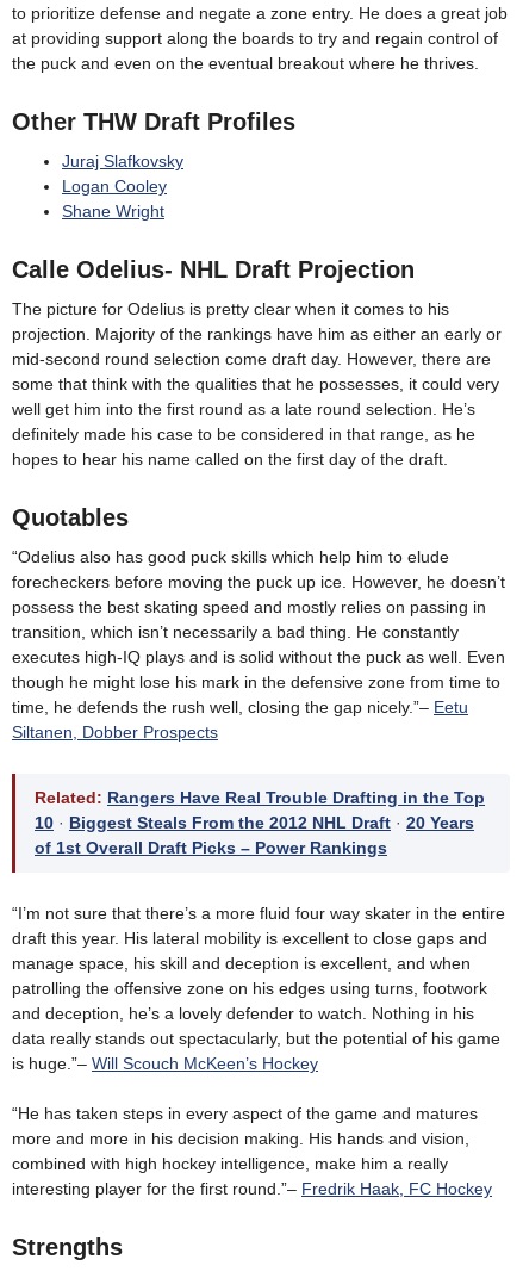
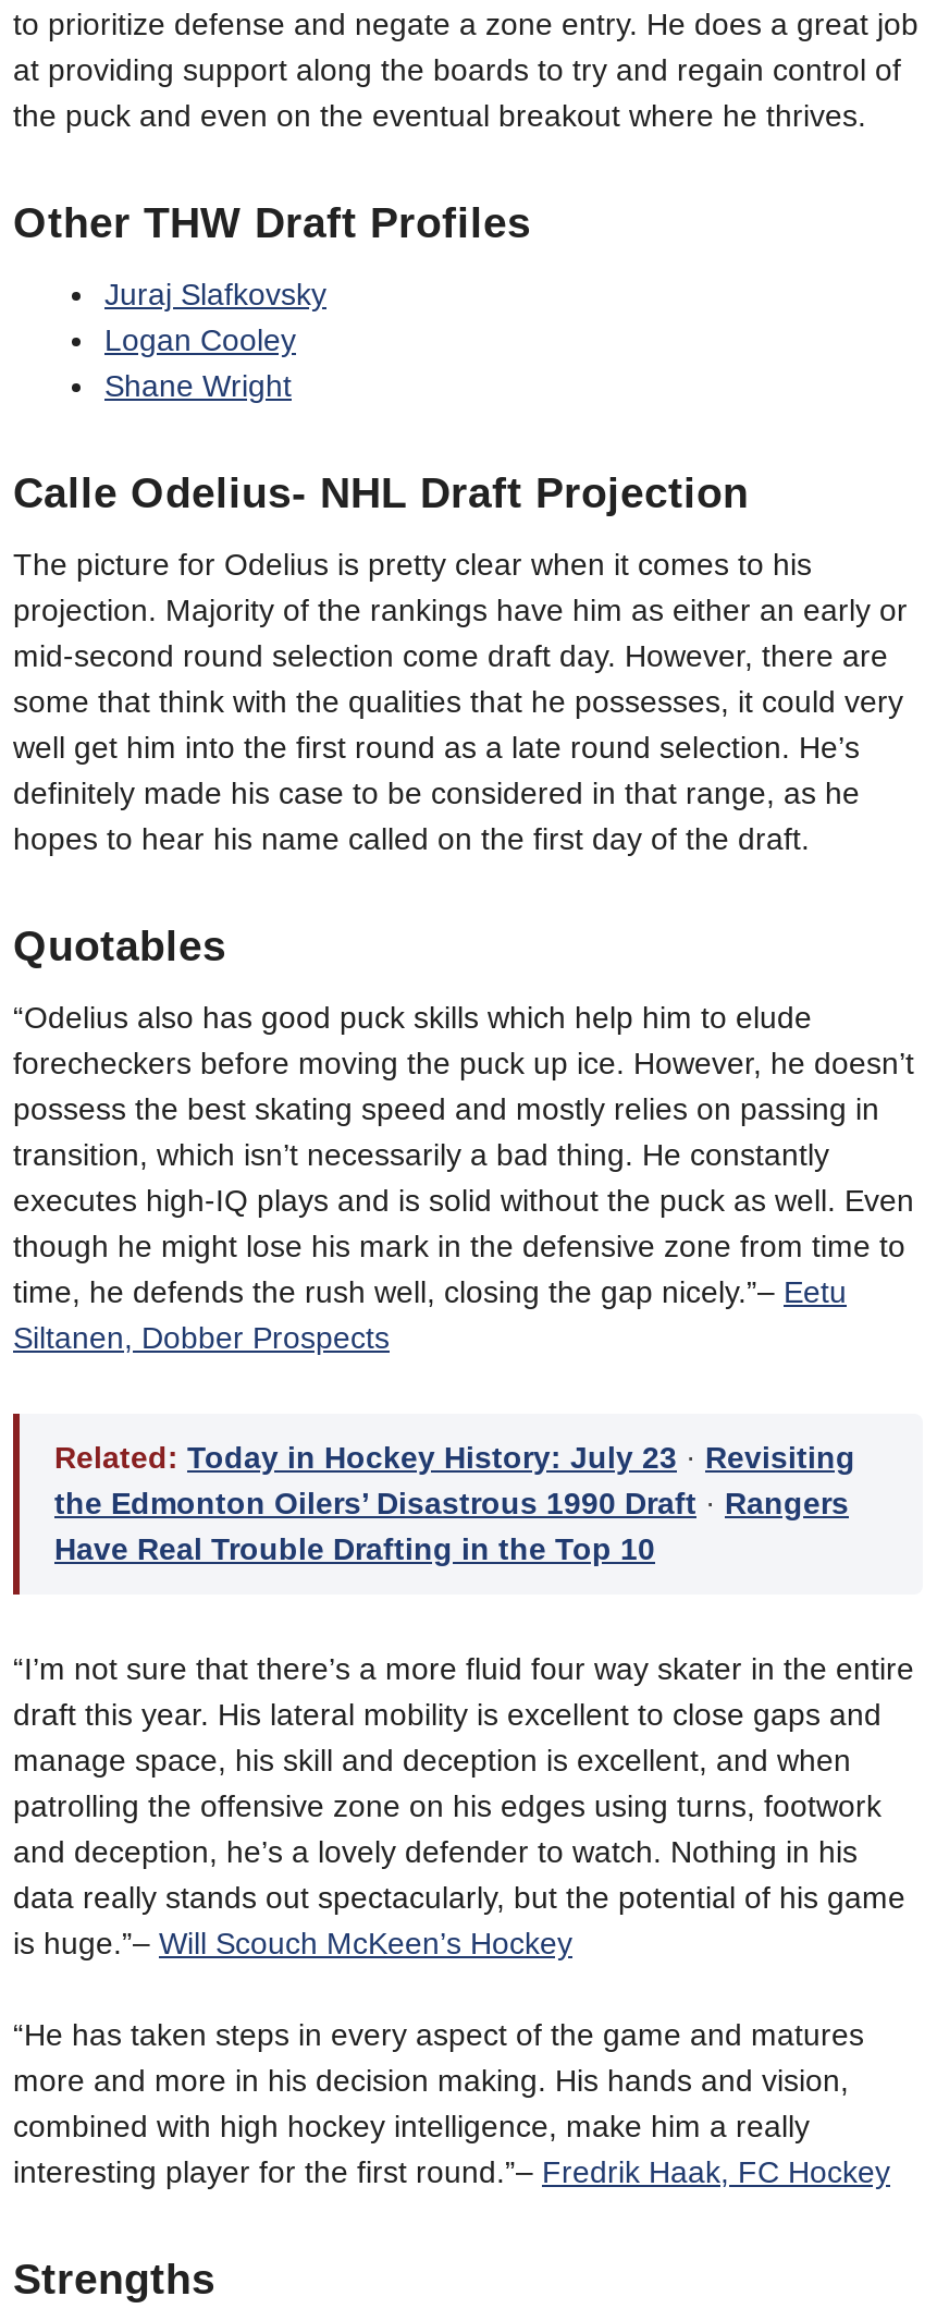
- Related: Rangers Have Real Trouble Drafting in the Top
- 10 · Biggest Steals From the 2012 NHL Draft · 20 Years
- of 1st Overall Draft Picks – Power Rankings
+ Related: Today in Hockey History: July 23 · Revisiting
+ the Edmonton Oilers’ Disastrous 1990 Draft · Rangers
+ Have Real Trouble Drafting in the Top 10
